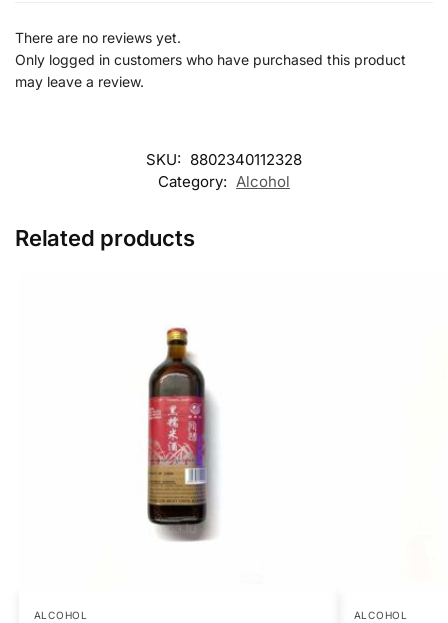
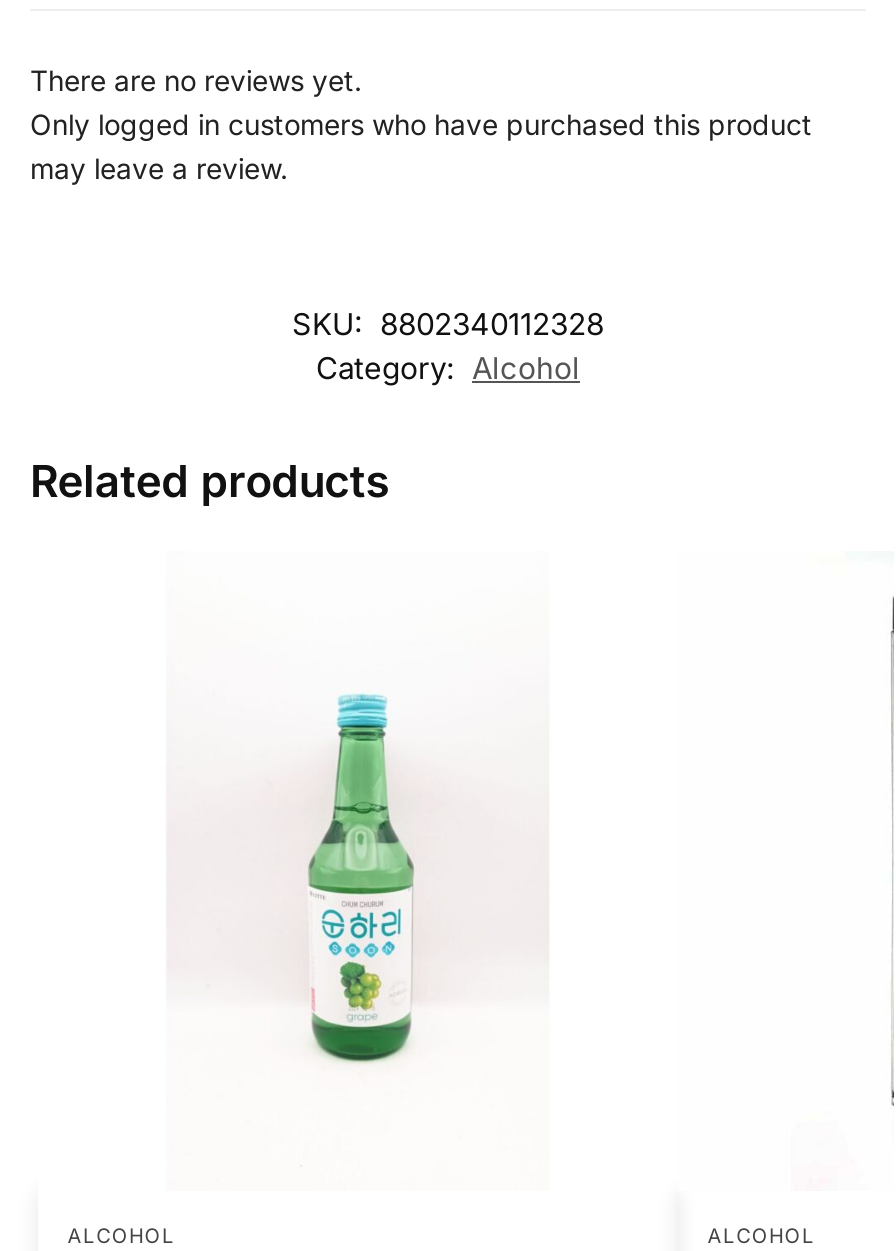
- [image]
+ [image]
